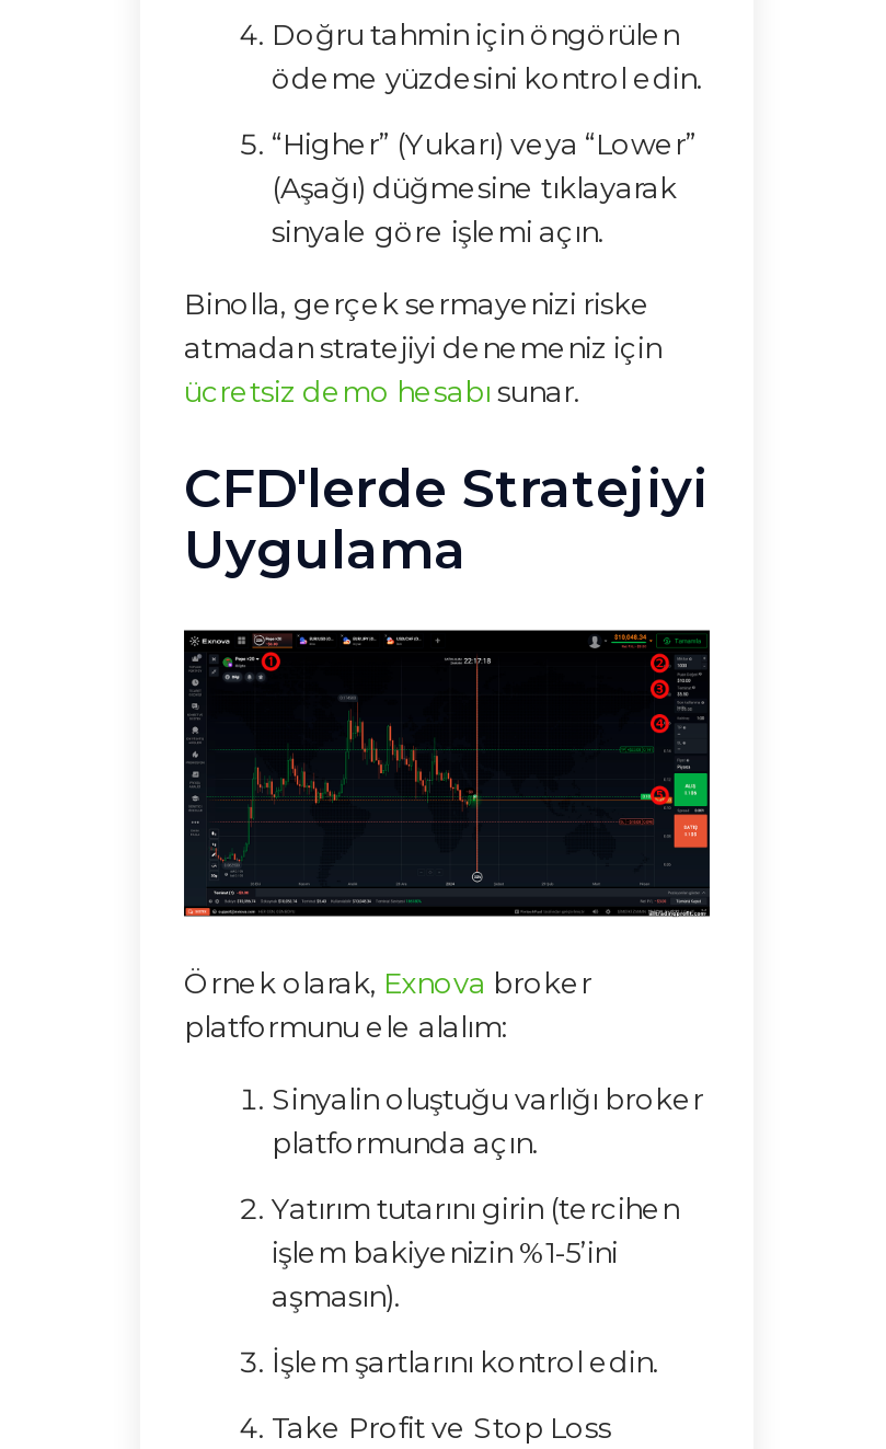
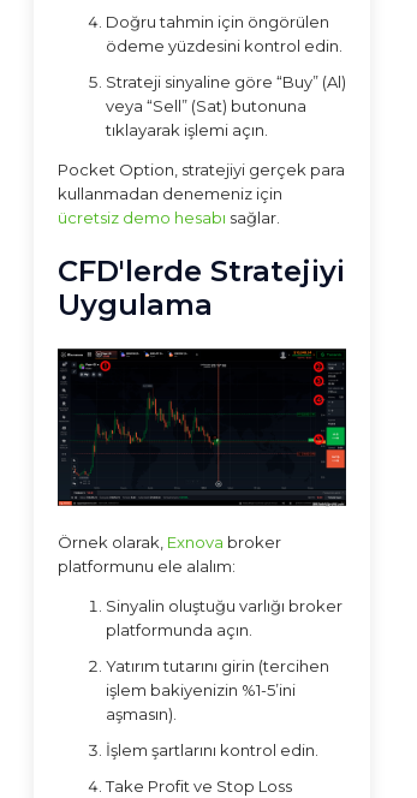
- “Higher” (Yukarı) veya “Lower”
- (Aşağı) düğmesine tıklayarak
- sinyale göre işlemi açın.
+ Strateji sinyaline göre “Buy” (Al)
+ veya “Sell” (Sat) butonuna
+ tıklayarak işlemi açın.

- Binolla, gerçek sermayenizi riske
- atmadan stratejiyi denemeniz için
- ücretsiz demo hesabı sunar.
+ Pocket Option, stratejiyi gerçek para
+ kullanmadan denemeniz için
+ ücretsiz demo hesabı sağlar.
